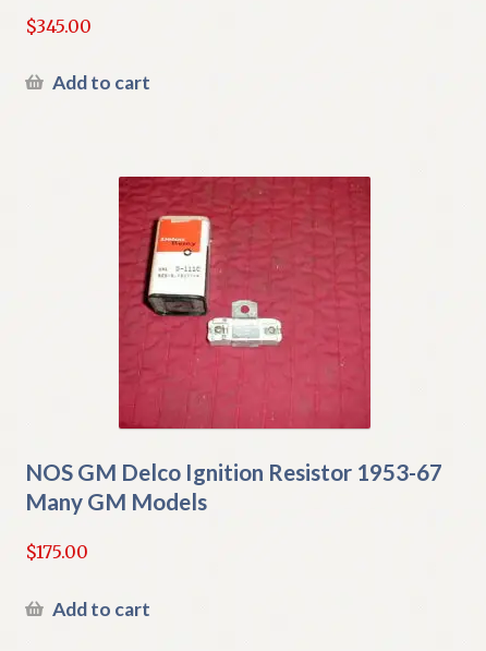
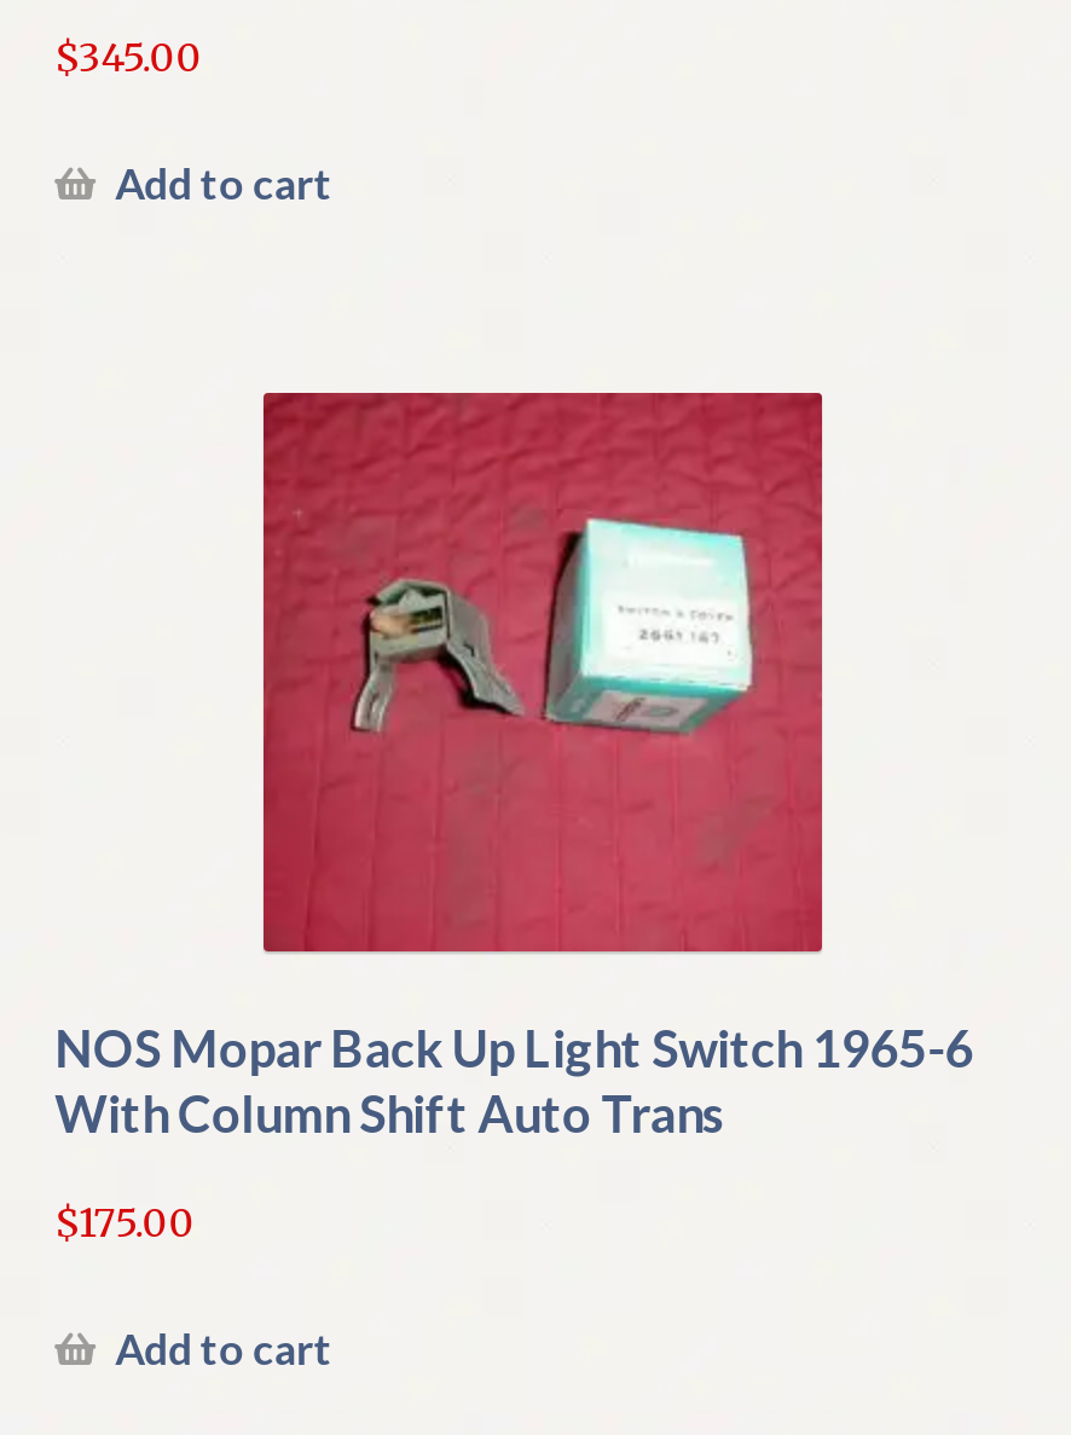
- [image]
+ [image]

- NOS GM Delco Ignition Resistor 1953-67
- Many GM Models
+ NOS Mopar Back Up Light Switch 1965-6
+ With Column Shift Auto Trans
